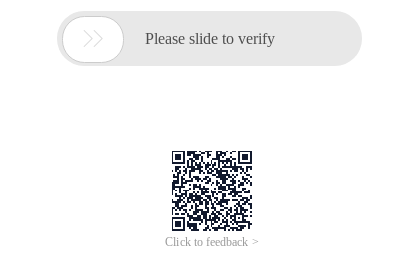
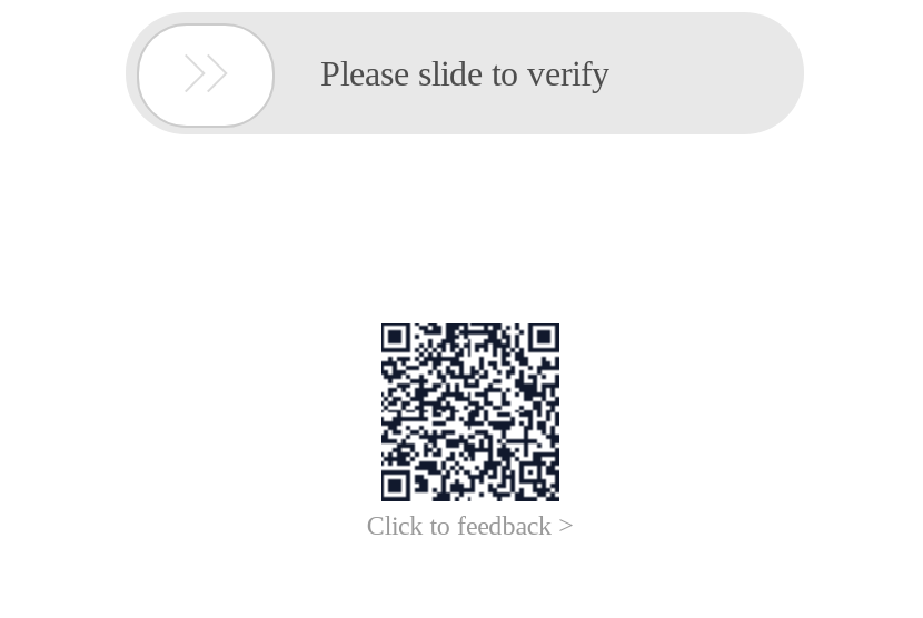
- [image]
+ [image]
